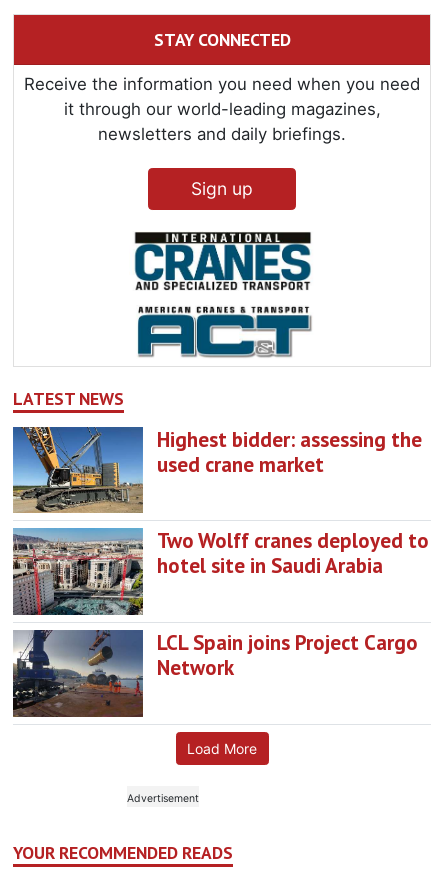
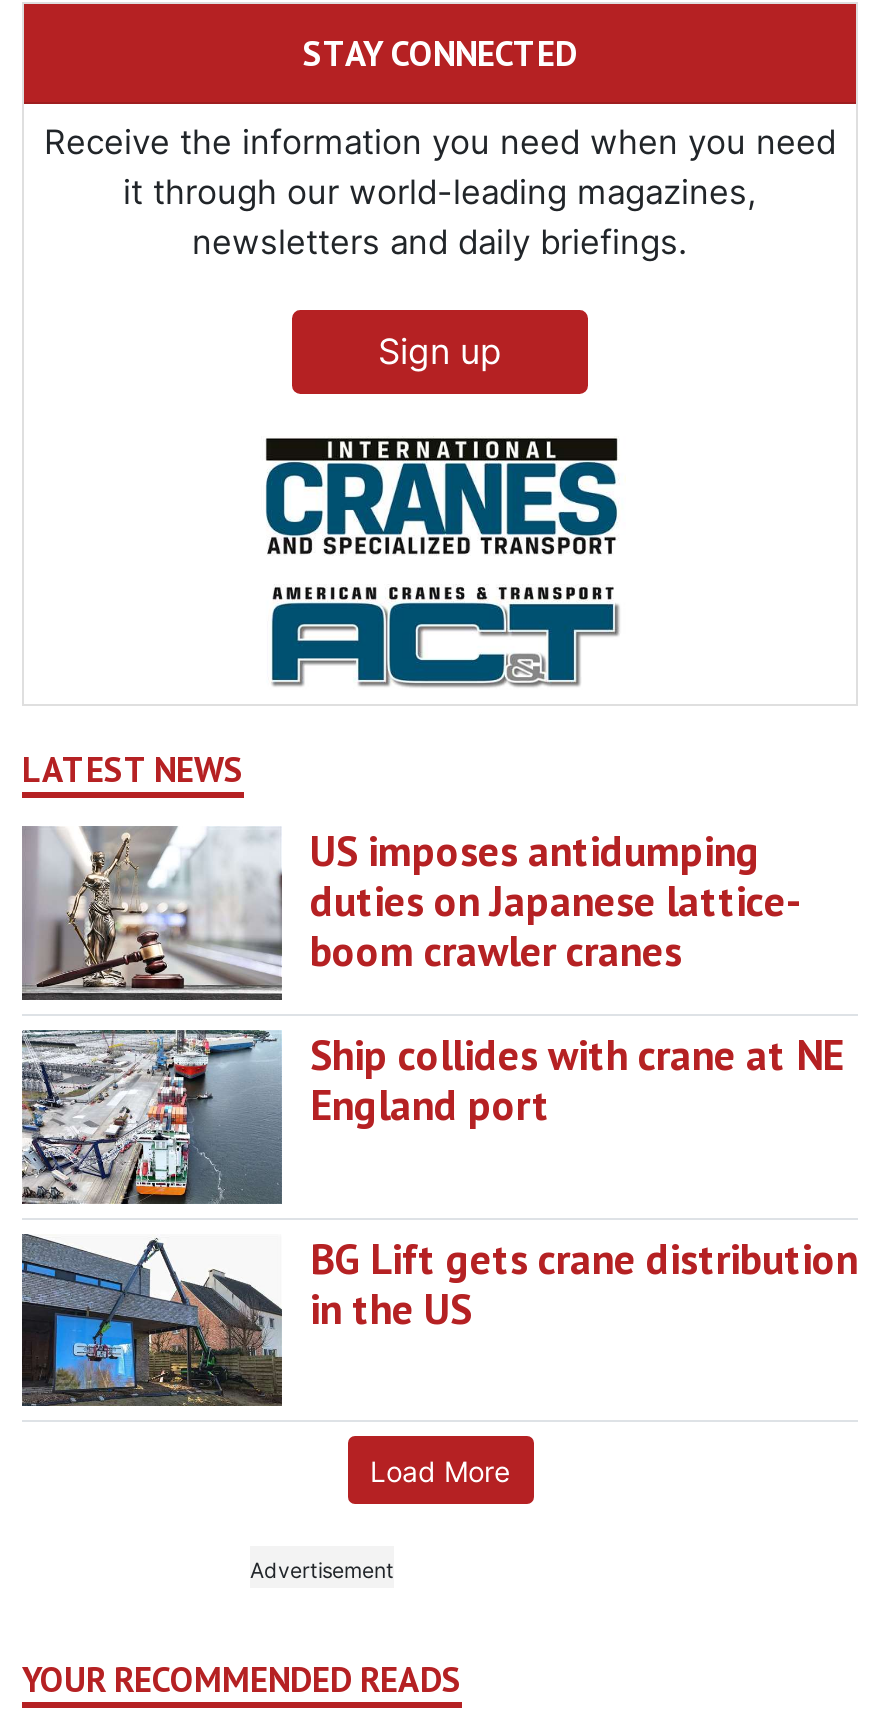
- [image]
- Highest bidder: assessing the
- used crane market
+ [image]
+ US imposes antidumping
+ duties on Japanese lattice-
+ boom crawler cranes

- [image]
- Two Wolff cranes deployed to
- hotel site in Saudi Arabia
+ [image]
+ Ship collides with crane at NE
+ England port

- [image]
- LCL Spain joins Project Cargo
- Network
+ [image]
+ BG Lift gets crane distribution
+ in the US
